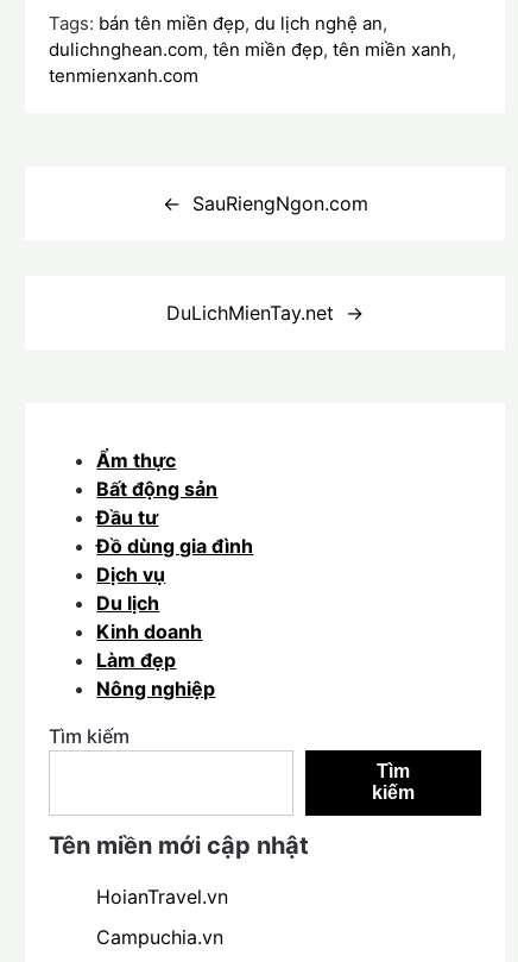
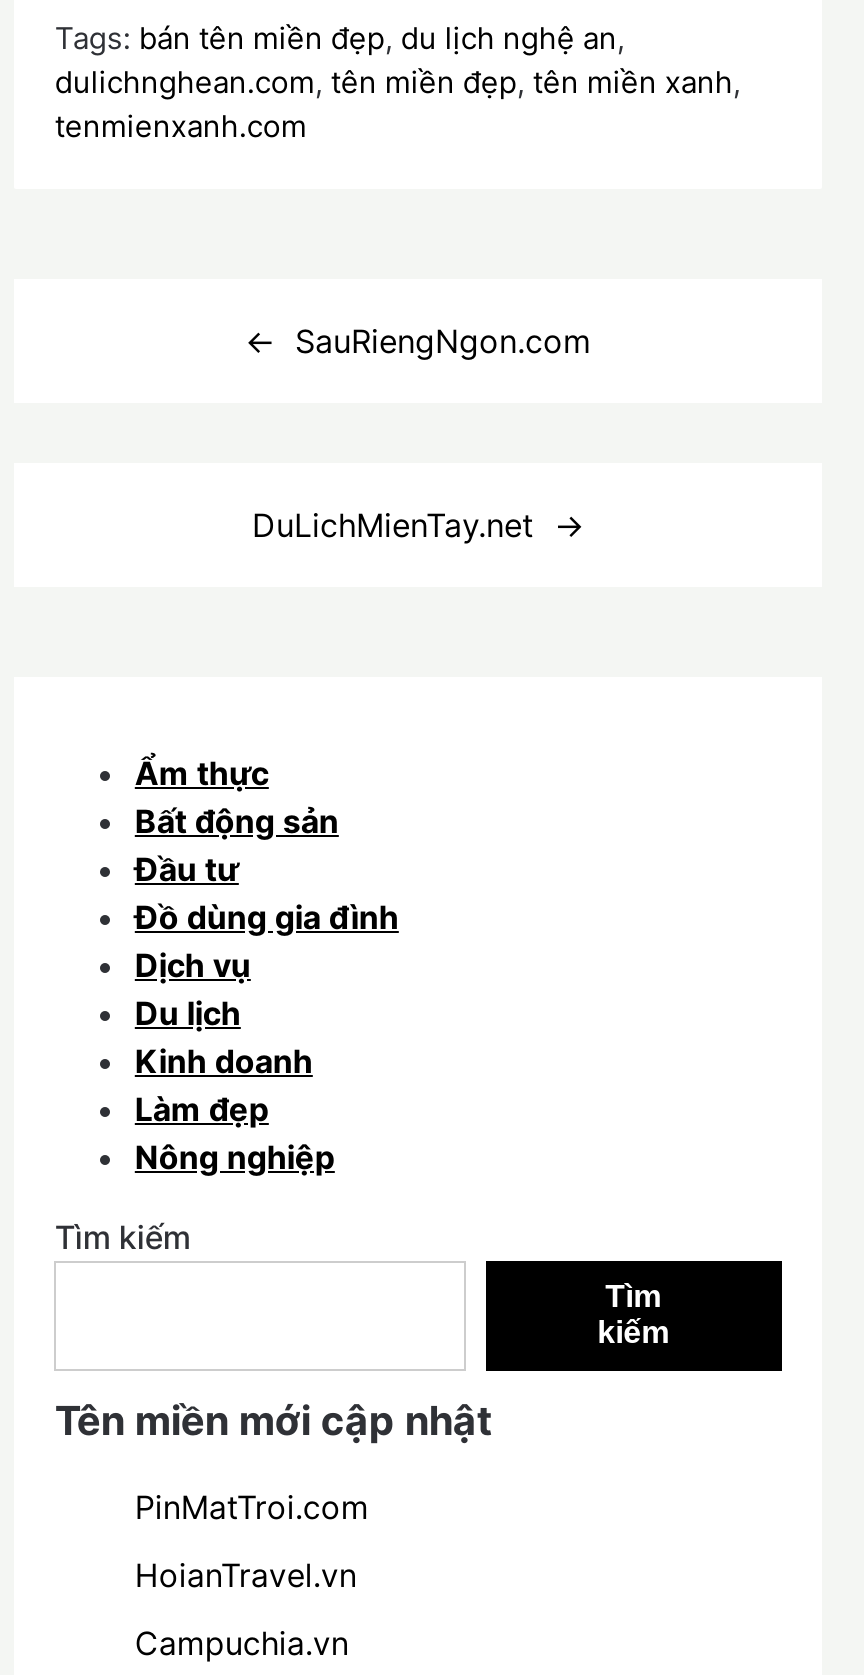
+ PinMatTroi.com
